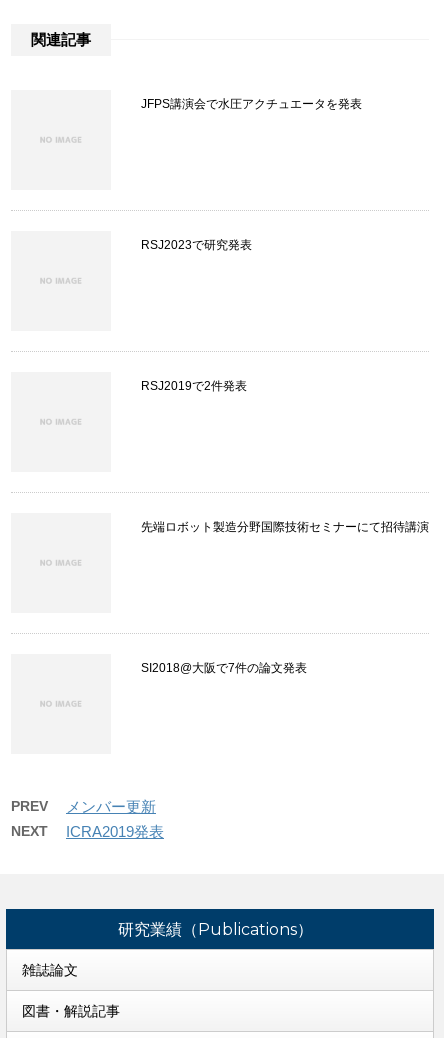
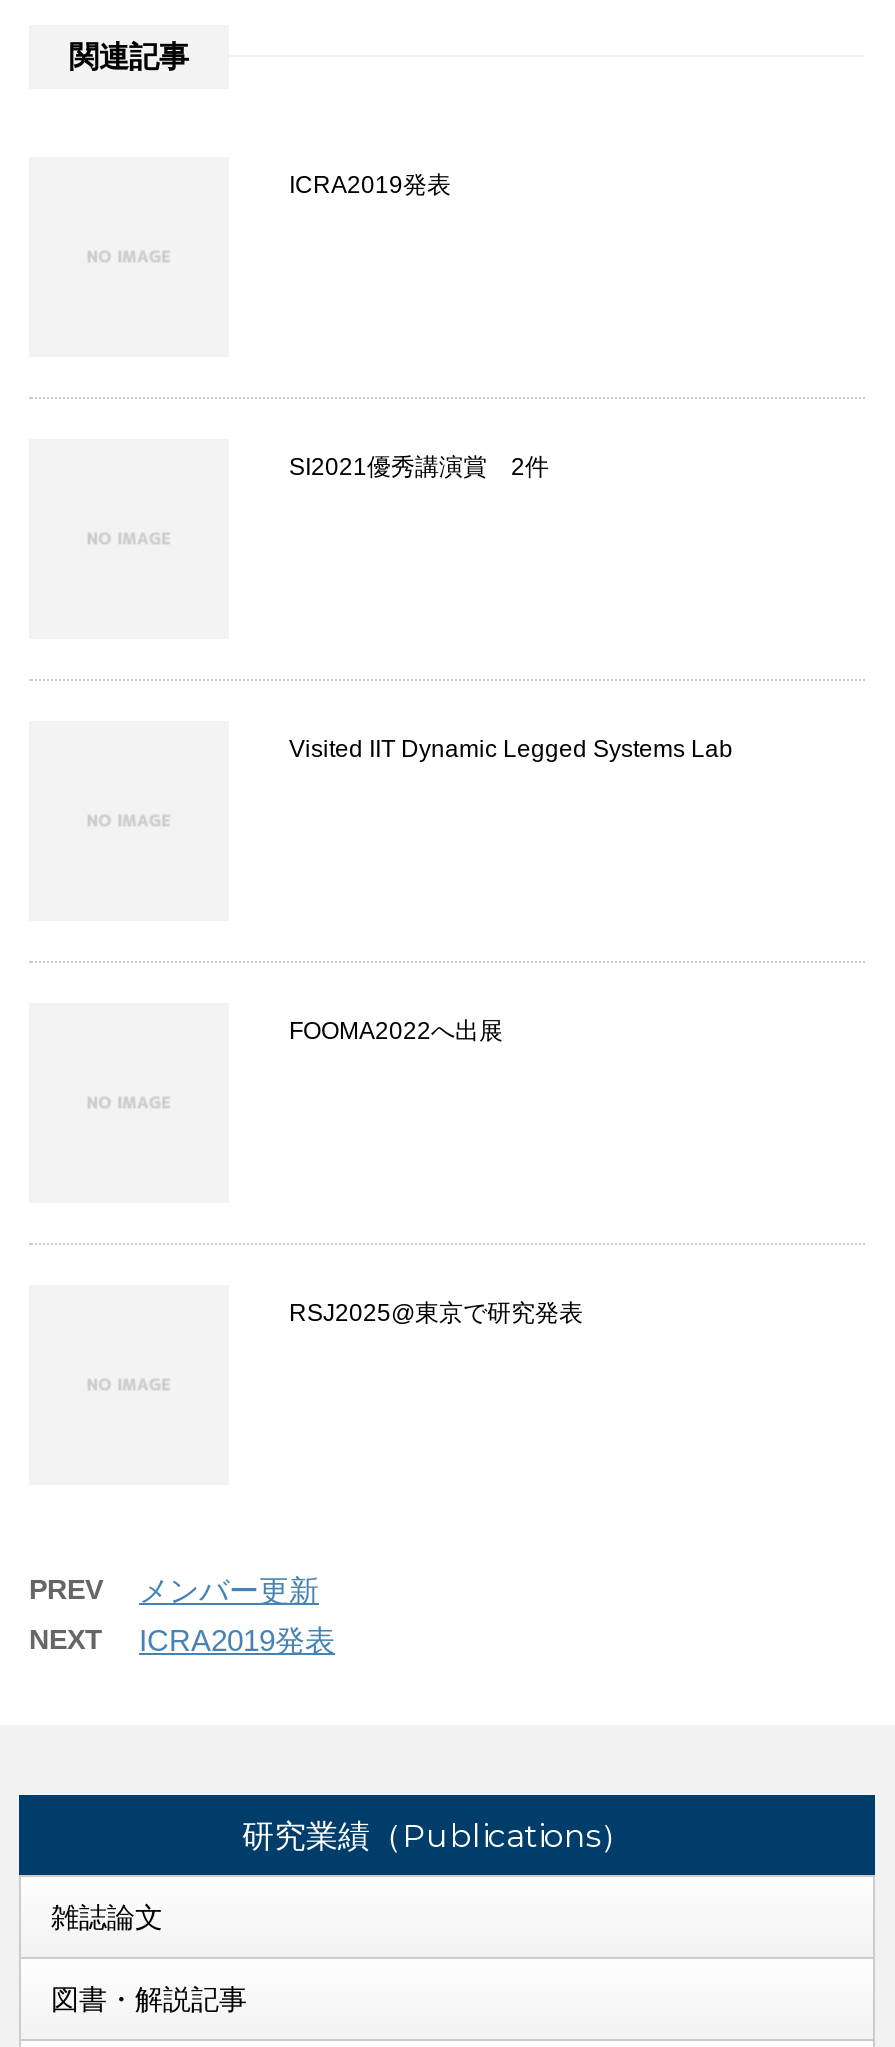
- JFPS講演会で水圧アクチュエータを発表
+ ICRA2019発表

- RSJ2023で研究発表
+ SI2021優秀講演賞 2件

- RSJ2019で2件発表
+ Visited IIT Dynamic Legged Systems Lab

- 先端ロボット製造分野国際技術セミナーにて招待講演
+ FOOMA2022へ出展

- SI2018@大阪で7件の論文発表
+ RSJ2025@東京で研究発表
